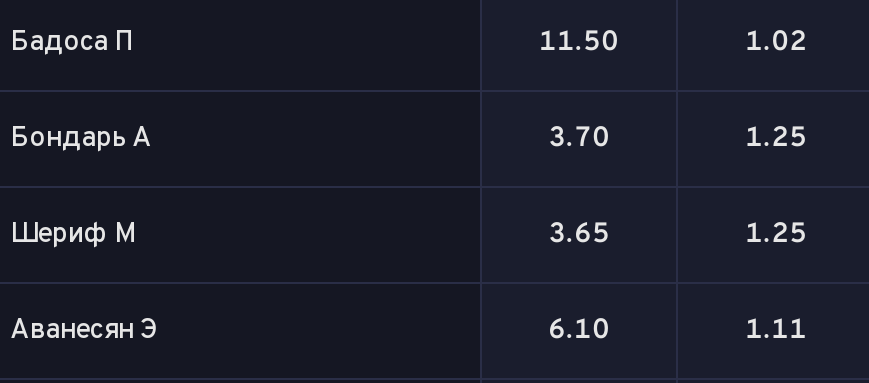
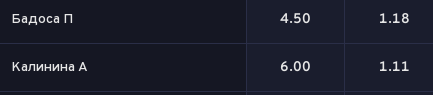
- 11.50
- 1.02
- Бондарь А
- 3.70
- 1.25
- Шериф М
- 3.65
- 1.25
- Аванесян Э
- 6.10
+ 4.50
+ 1.18
+ Калинина А
+ 6.00
